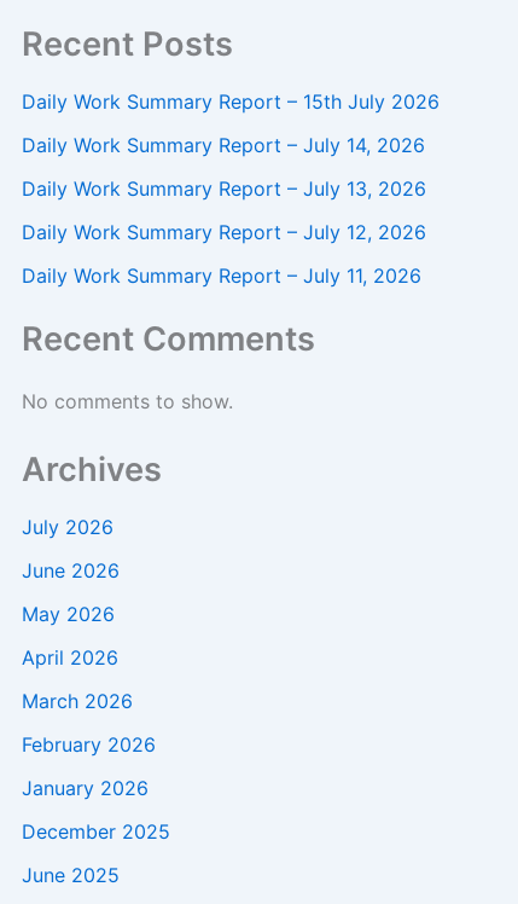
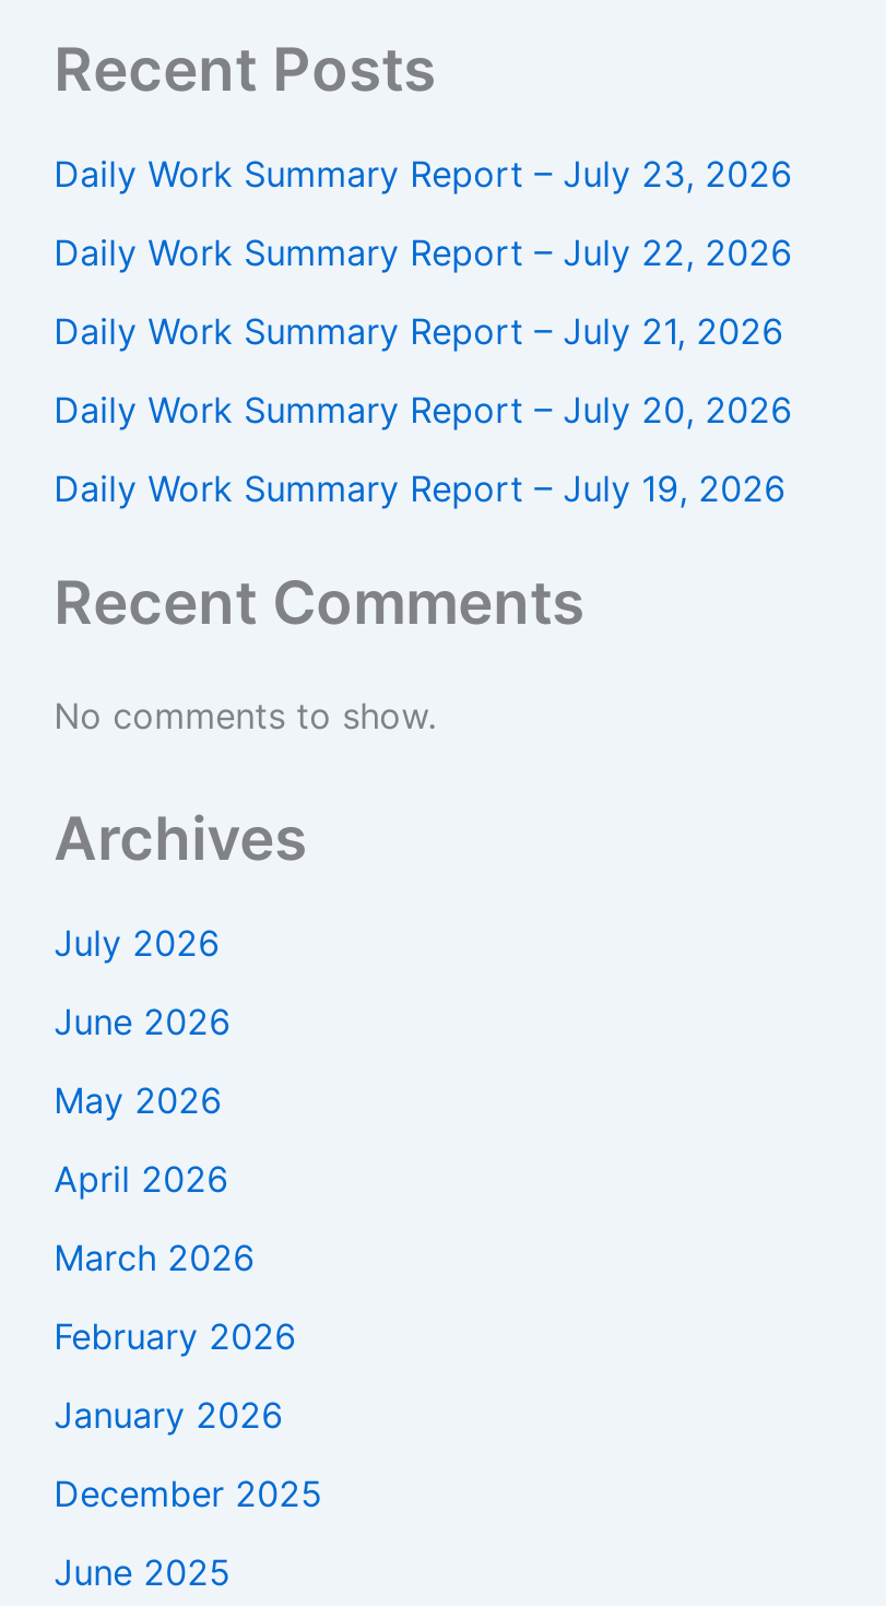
- Daily Work Summary Report – 15th July 2026
+ Daily Work Summary Report – July 23, 2026

- Daily Work Summary Report – July 14, 2026
+ Daily Work Summary Report – July 22, 2026

- Daily Work Summary Report – July 13, 2026
+ Daily Work Summary Report – July 21, 2026

- Daily Work Summary Report – July 12, 2026
+ Daily Work Summary Report – July 20, 2026

- Daily Work Summary Report – July 11, 2026
+ Daily Work Summary Report – July 19, 2026
